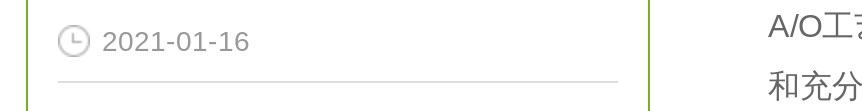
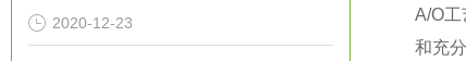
- 2021-01-16
+ 2020-12-23
